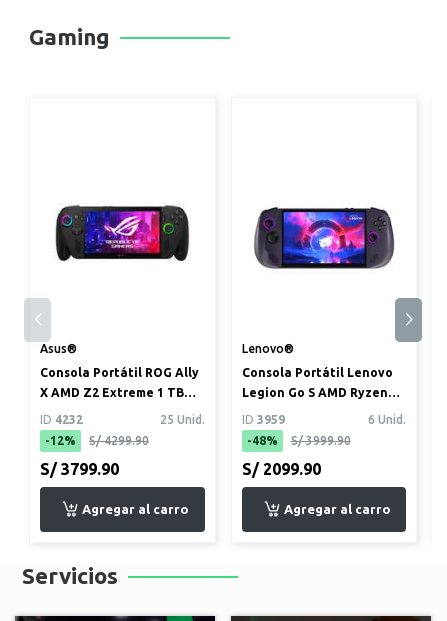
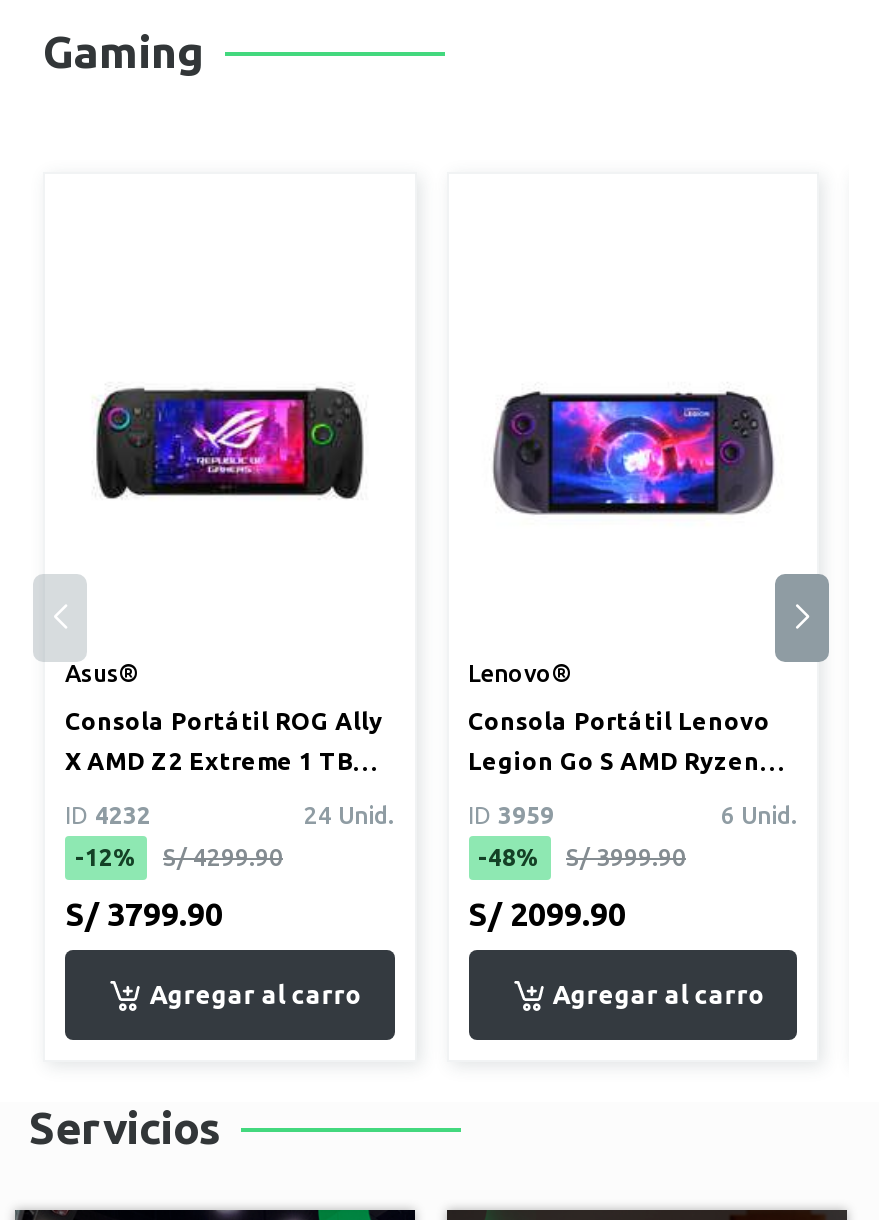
- 25 Unid.
+ 24 Unid.
